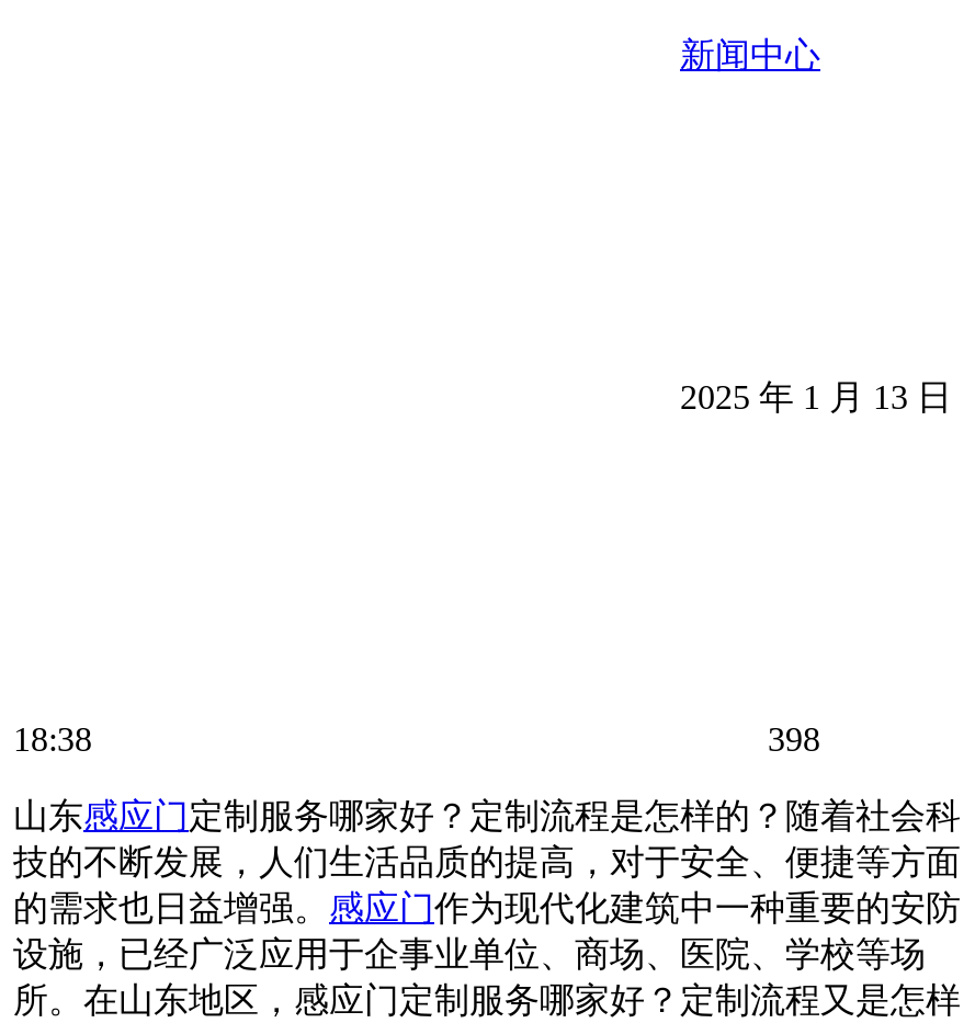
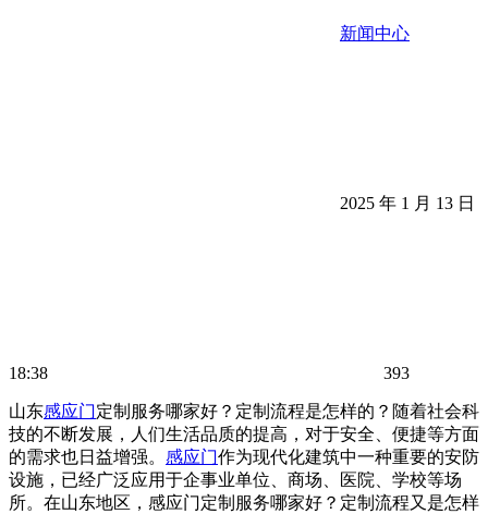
- 398
+ 393
